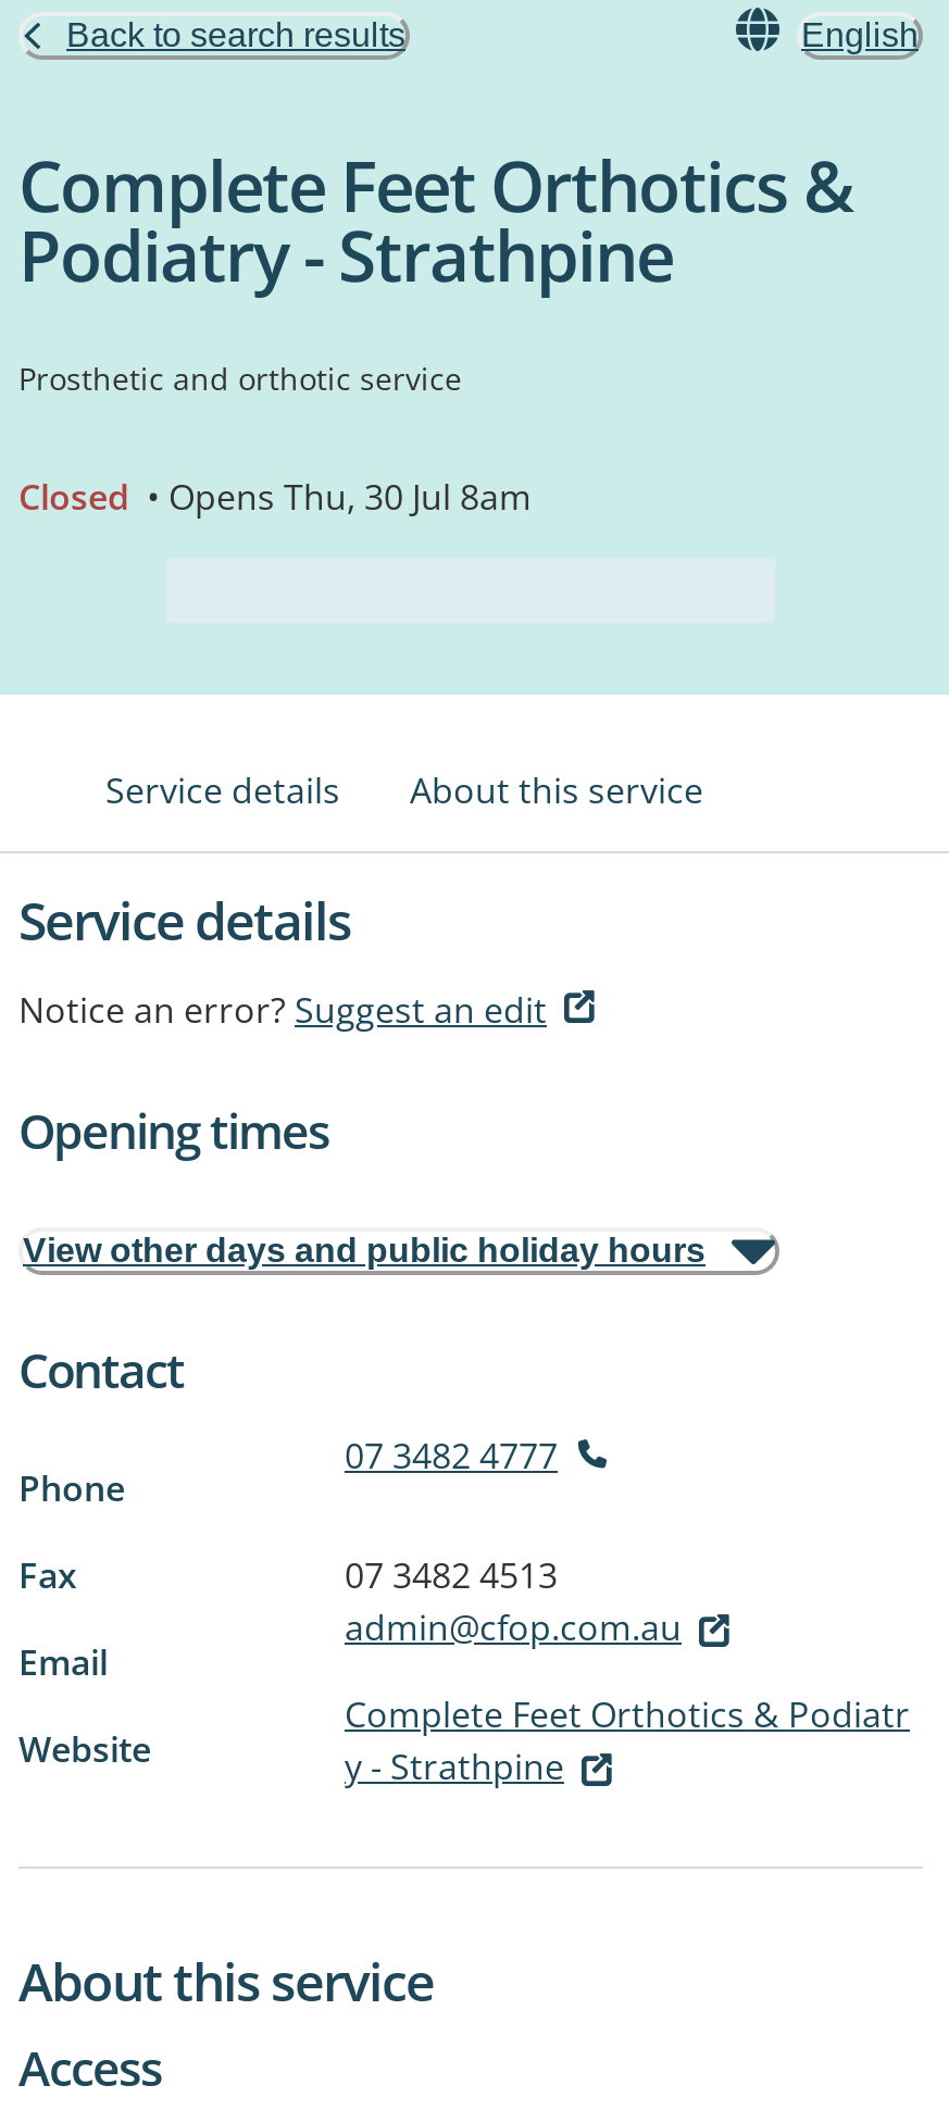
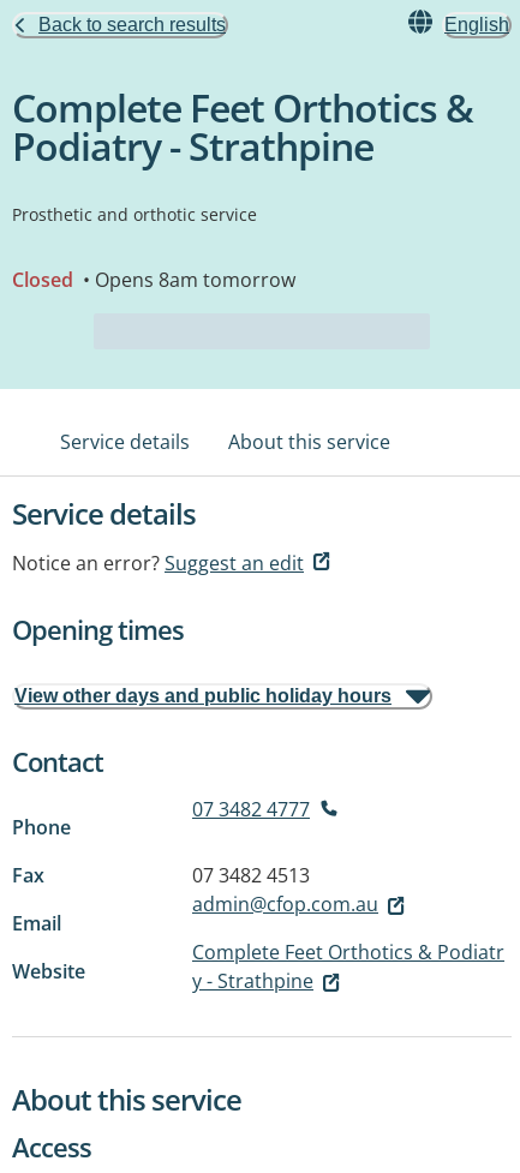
- Closed • Opens Thu, 30 Jul 8am
+ Closed • Opens 8am tomorrow
